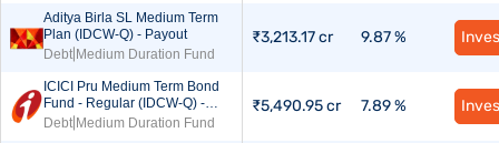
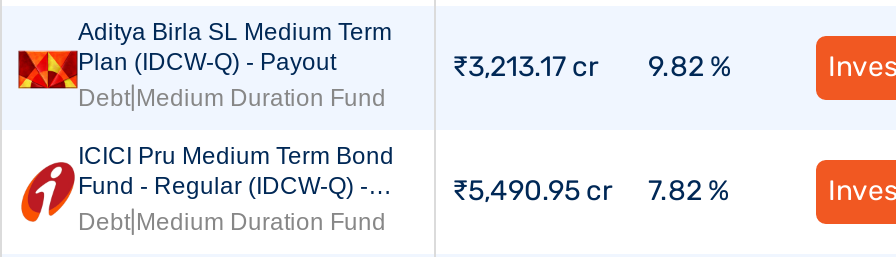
- ₹3,213.17 cr 9.87 %
+ ₹3,213.17 cr 9.82 %

- ₹5,490.95 cr 7.89 %
+ ₹5,490.95 cr 7.82 %
